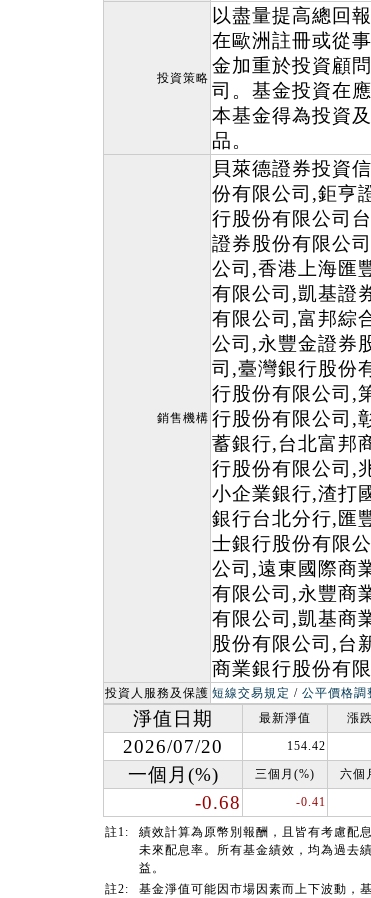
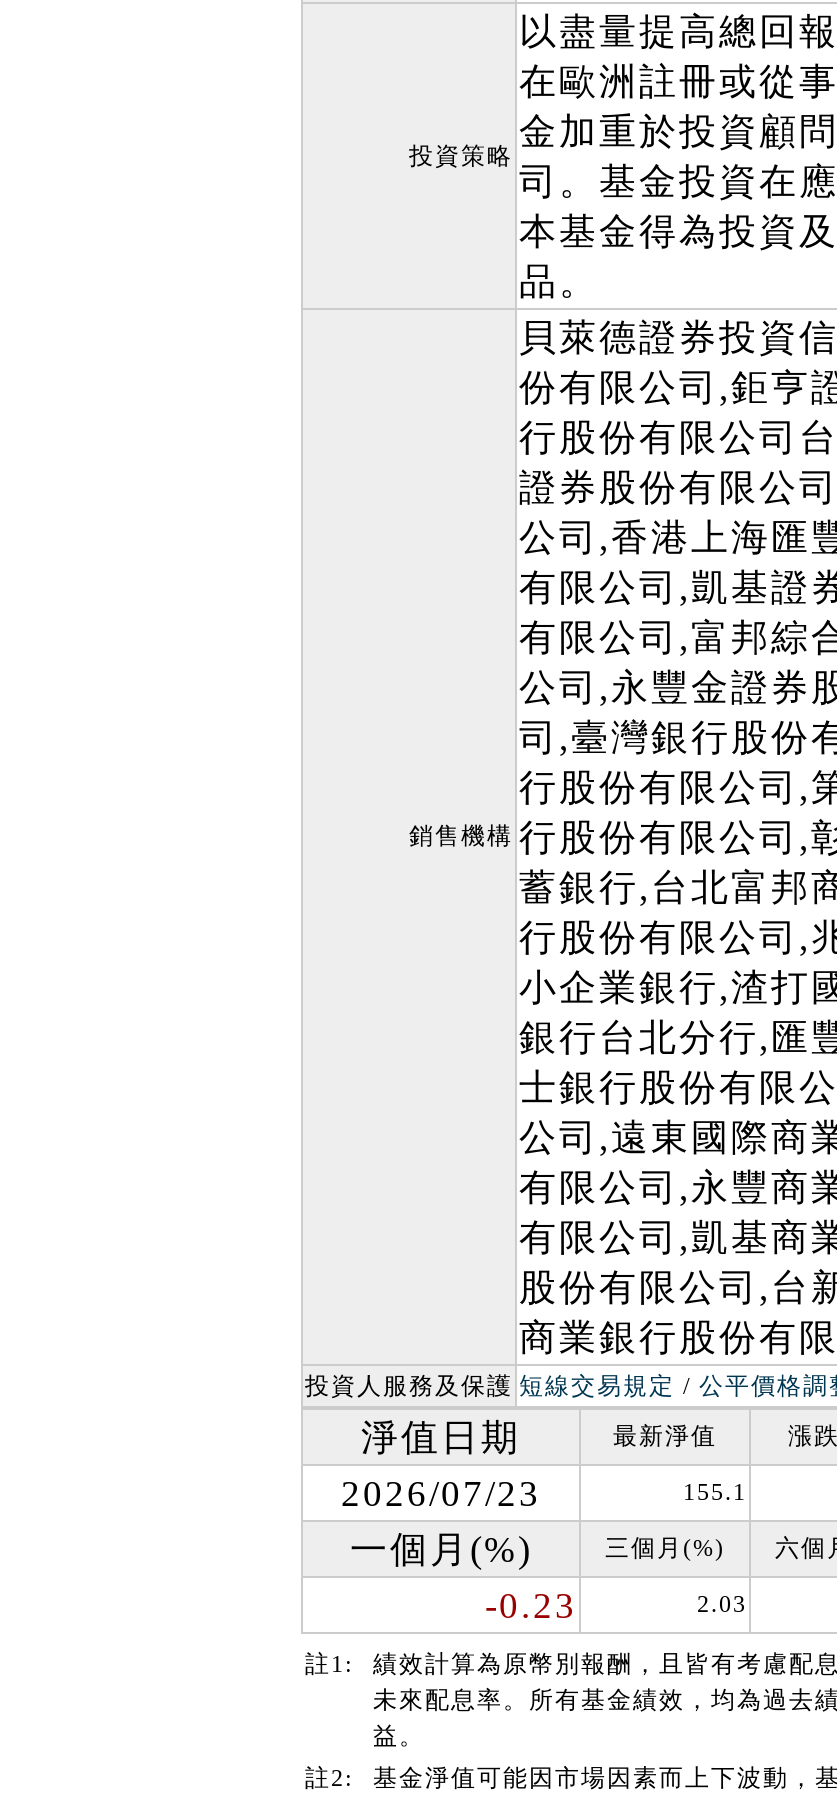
- 2026/07/20
+ 2026/07/23

- 154.42
+ 155.1

- -0.68
+ -0.23

- -0.41
+ 2.03
